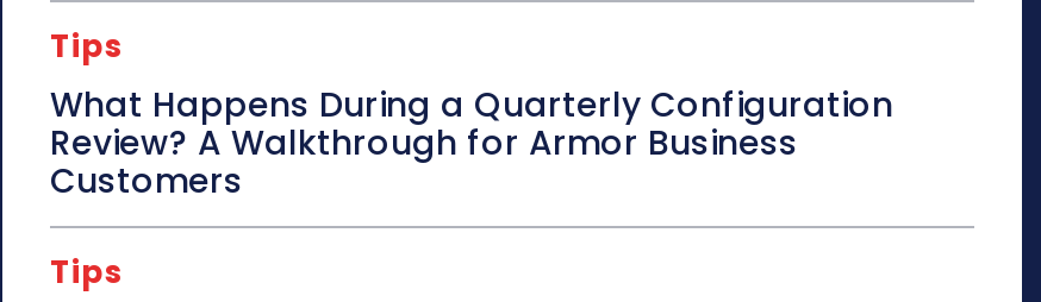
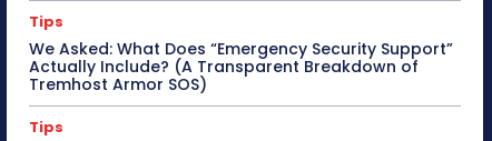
- What Happens During a Quarterly Configuration
- Review? A Walkthrough for Armor Business
- Customers
+ We Asked: What Does “Emergency Security Support”
+ Actually Include? (A Transparent Breakdown of
+ Tremhost Armor SOS)
